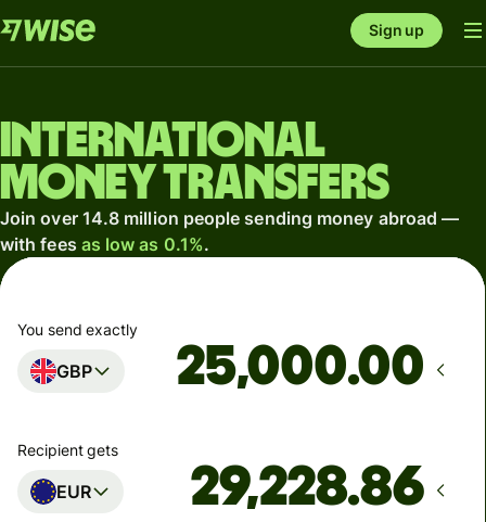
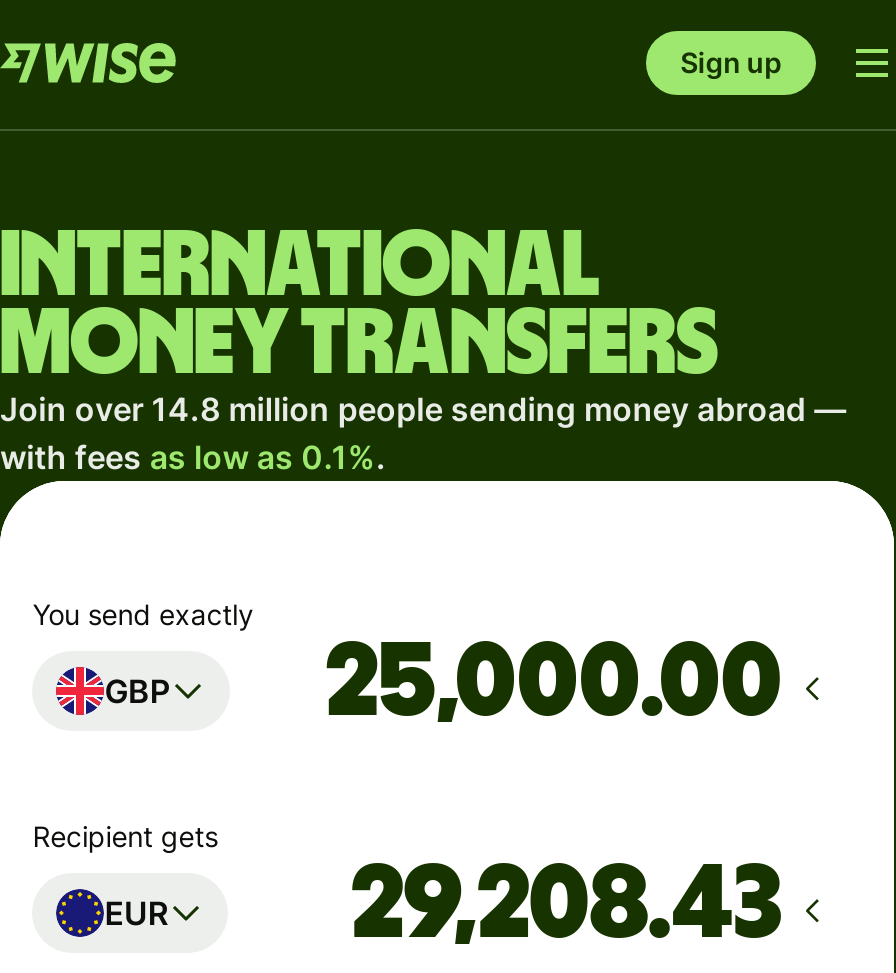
- [image]
+ [image]
